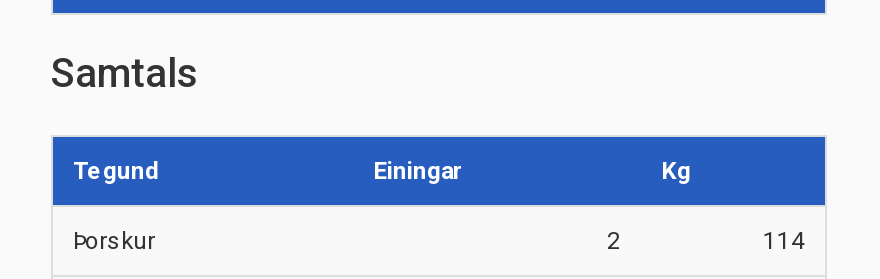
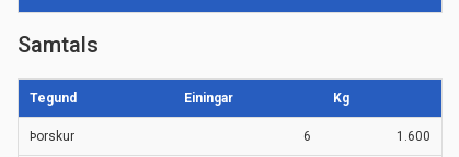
- 2
+ 6

- 114
+ 1.600
